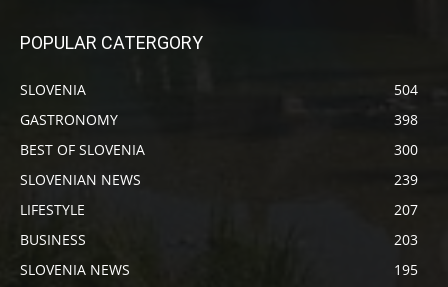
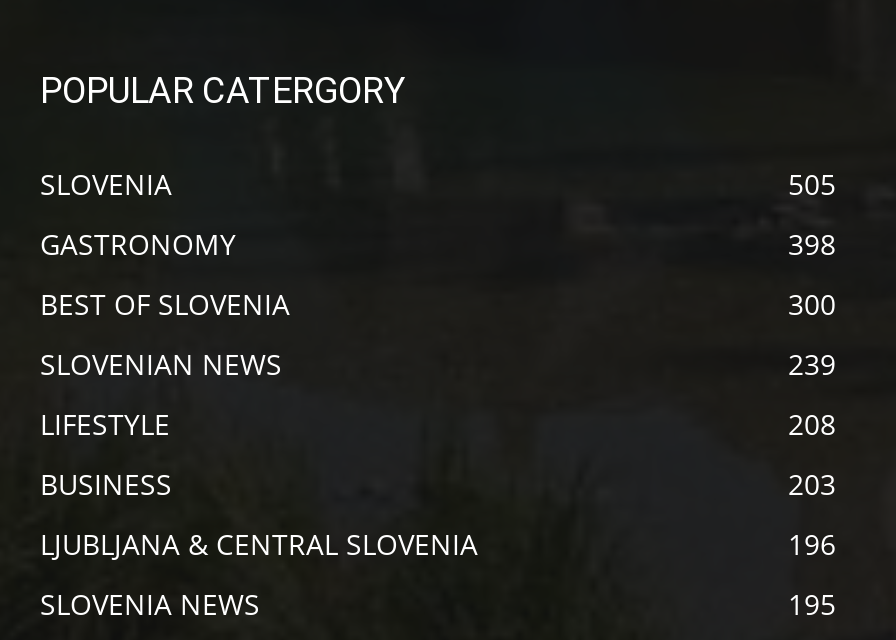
- 504
+ 505

- 207
+ 208

+ LJUBLJANA & CENTRAL SLOVENIA
+ 196
